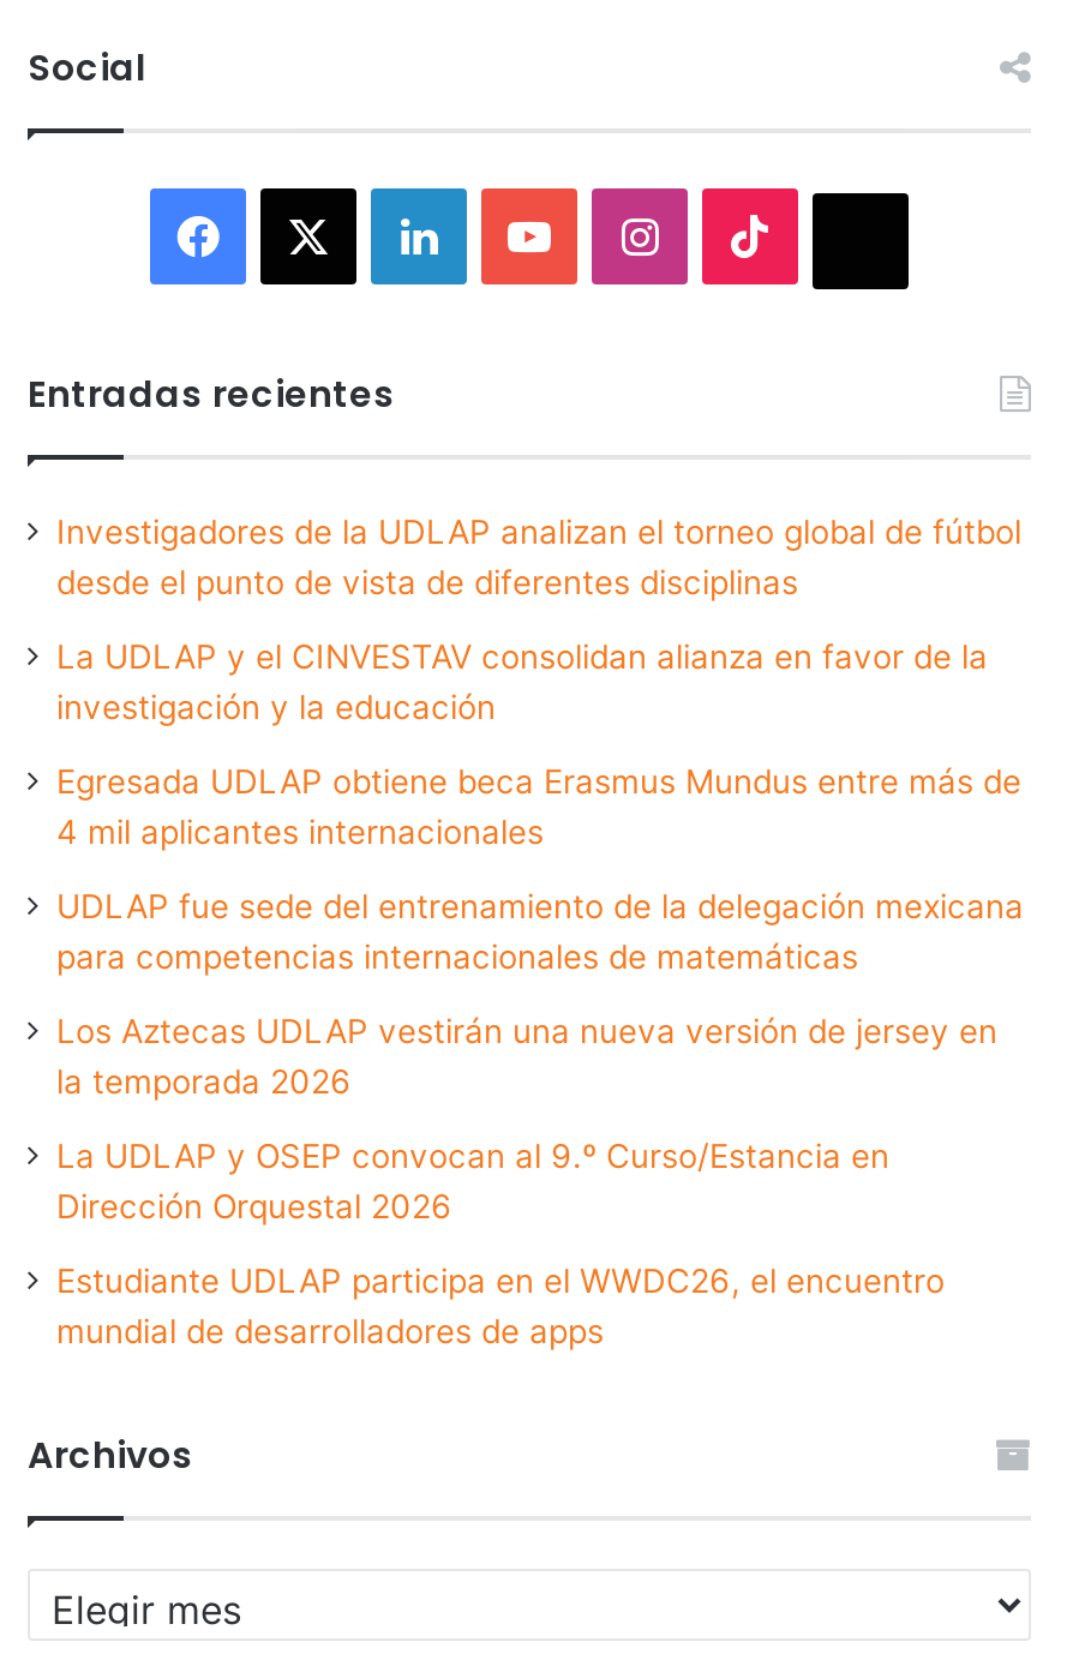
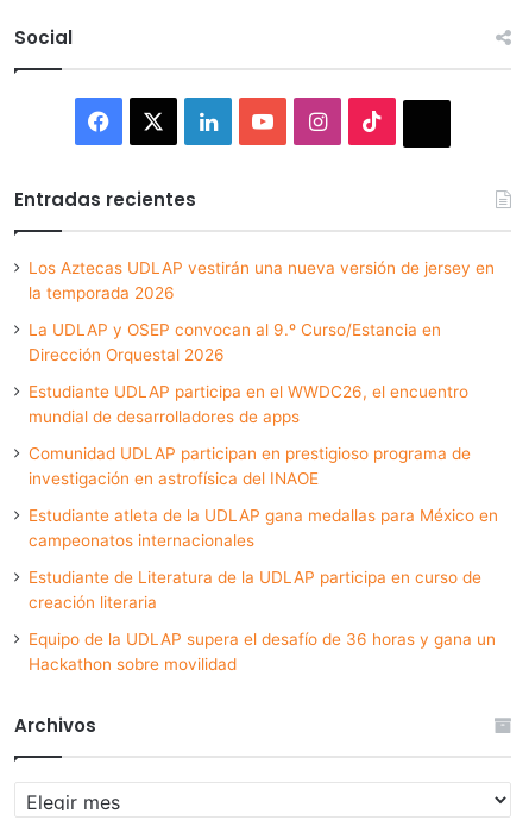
- Investigadores de la UDLAP analizan el torneo global de fútbol
- desde el punto de vista de diferentes disciplinas
- La UDLAP y el CINVESTAV consolidan alianza en favor de la
- investigación y la educación
- Egresada UDLAP obtiene beca Erasmus Mundus entre más de
- 4 mil aplicantes internacionales
- UDLAP fue sede del entrenamiento de la delegación mexicana
- para competencias internacionales de matemáticas

moved up: Los Aztecas UDLAP vestirán una nueva versión de jersey en | la temporada 2026 | La UDLAP y OSEP convocan al 9.º Curso/Estancia en | Dirección Orquestal 2026 | Estudiante UDLAP participa en el WWDC26, el encuentro | mundial de desarrolladores de apps

+ Comunidad UDLAP participan en prestigioso programa de
+ investigación en astrofísica del INAOE
+ Estudiante atleta de la UDLAP gana medallas para México en
+ campeonatos internacionales
+ Estudiante de Literatura de la UDLAP participa en curso de
+ creación literaria
+ Equipo de la UDLAP supera el desafío de 36 horas y gana un
+ Hackathon sobre movilidad
